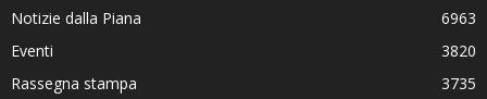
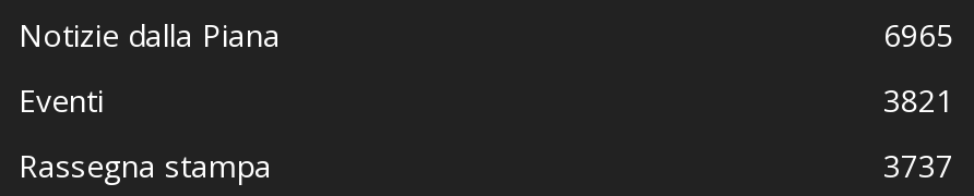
- 6963
+ 6965

- 3820
+ 3821

- 3735
+ 3737
